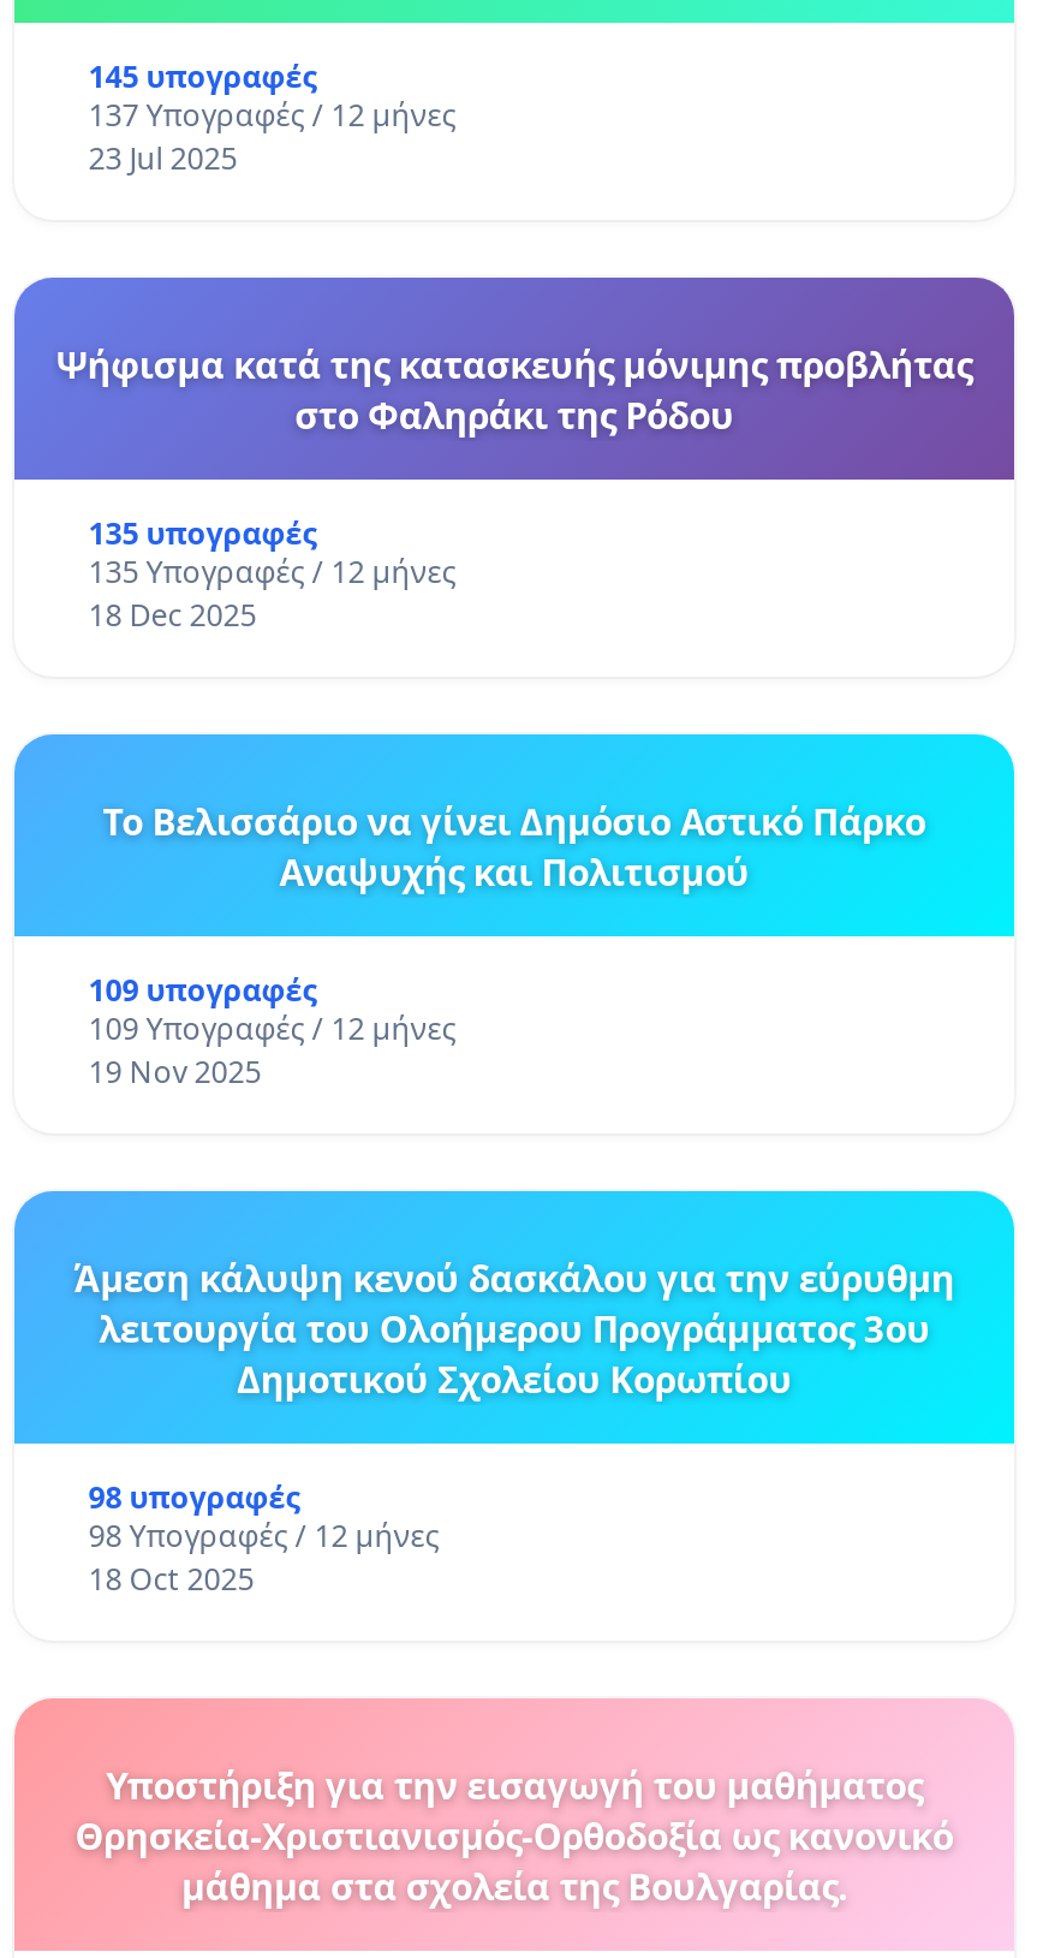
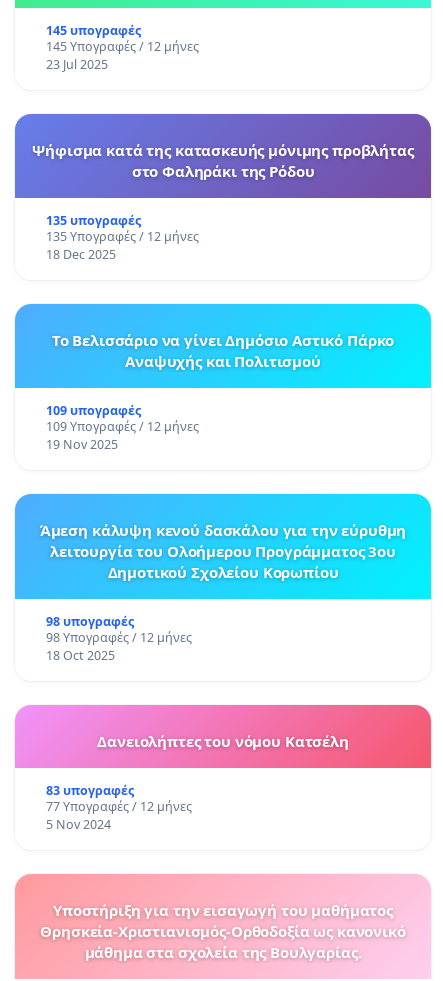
- 137 Υπογραφές / 12 μήνες
+ 145 Υπογραφές / 12 μήνες

+ Δανειολήπτες του νόμου Κατσέλη
+ 83 υπογραφές
+ 77 Υπογραφές / 12 μήνες
+ 5 Nov 2024
